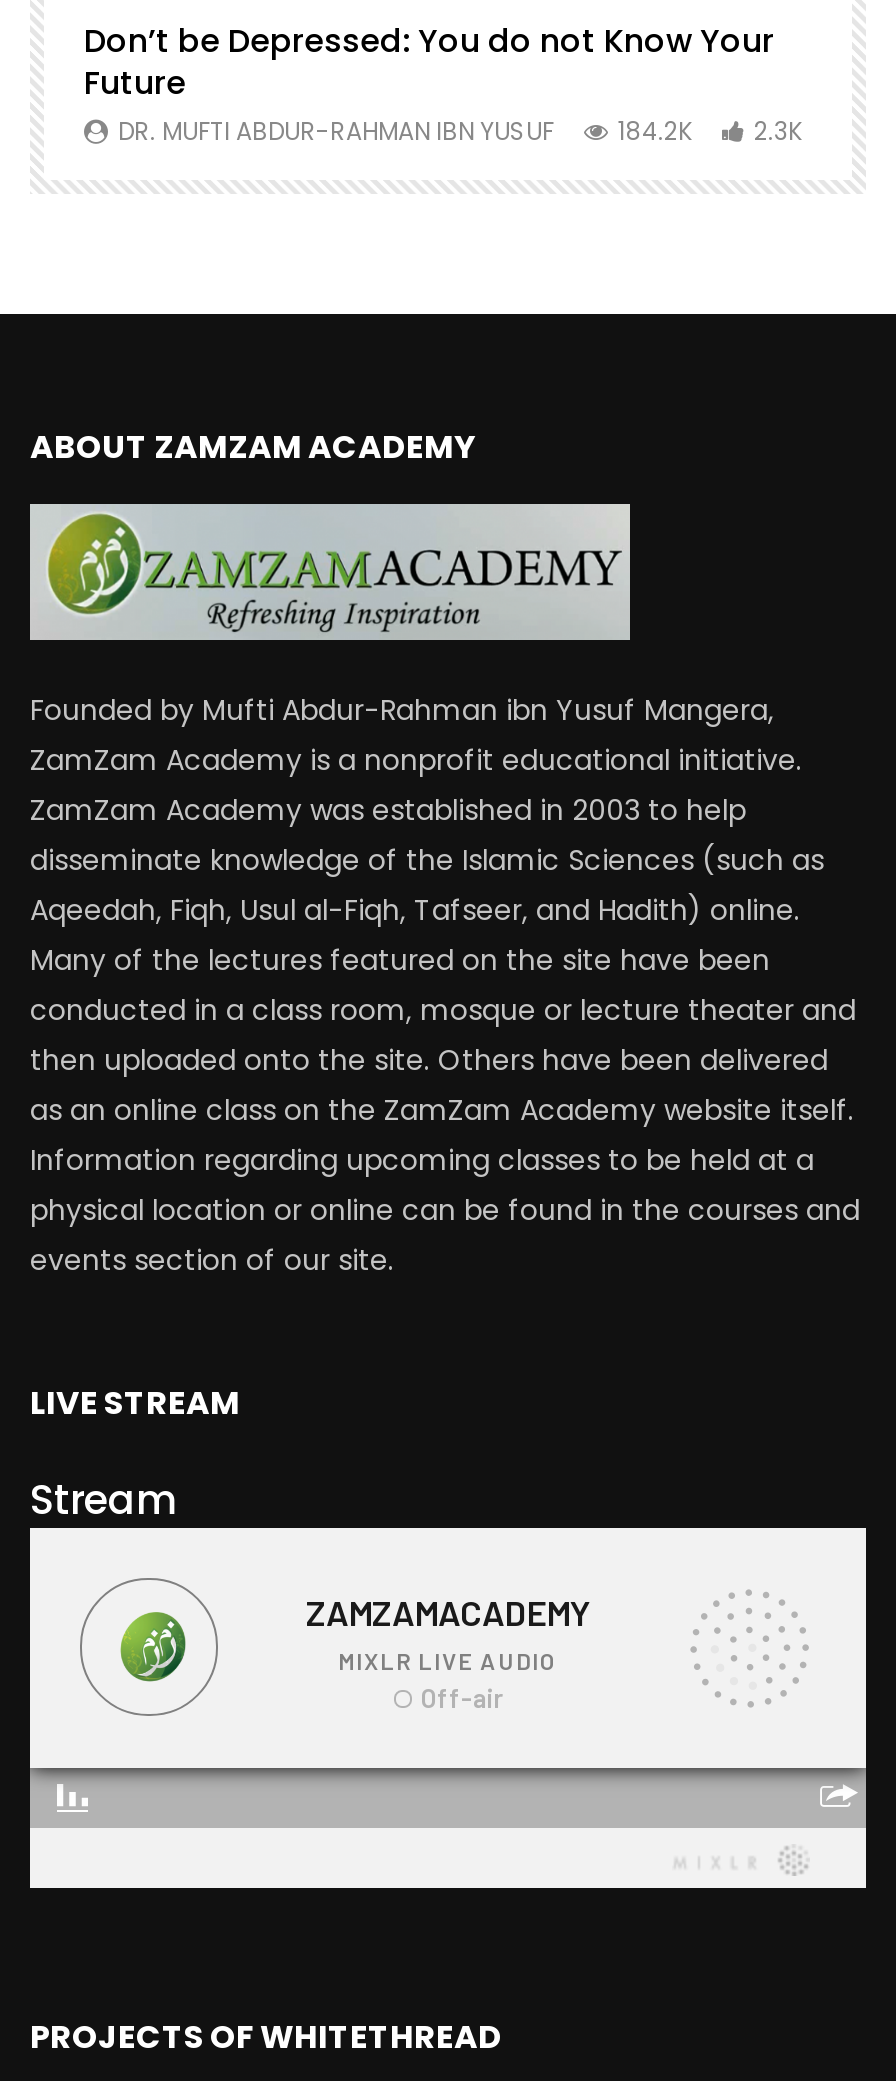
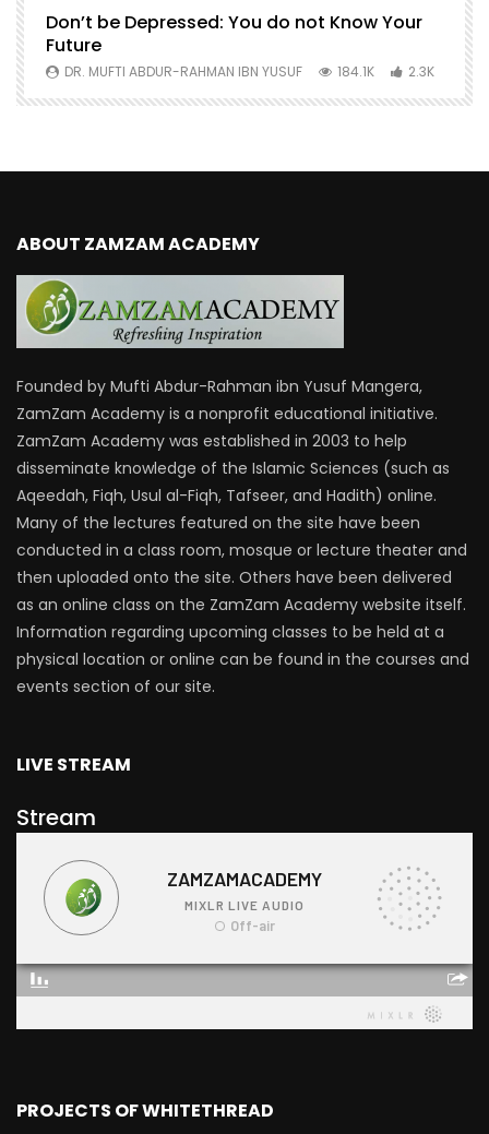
- DR. MUFTI ABDUR-RAHMAN IBN YUSUF 184.2K 2.3K
+ DR. MUFTI ABDUR-RAHMAN IBN YUSUF 184.1K 2.3K
